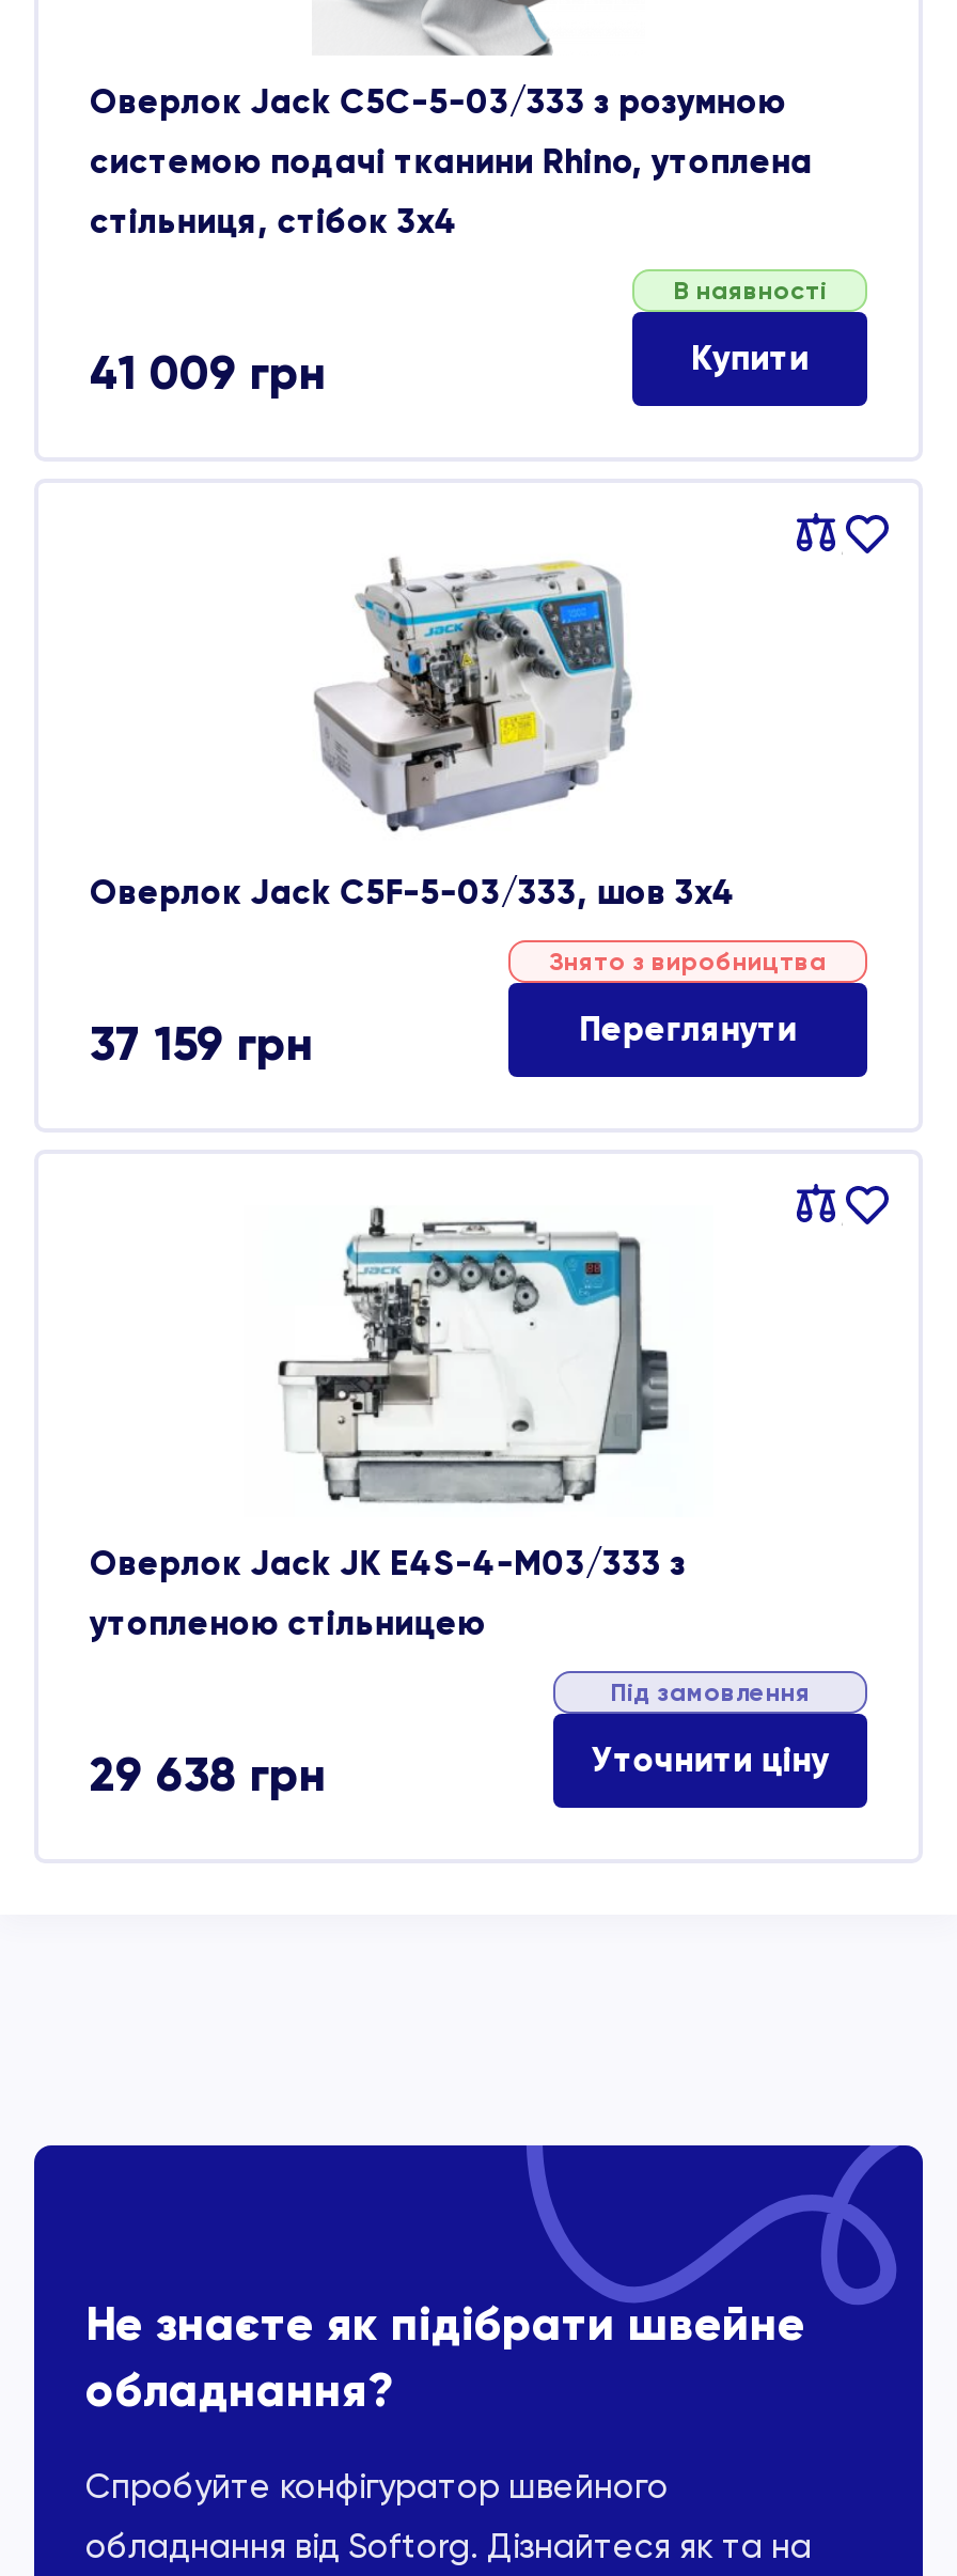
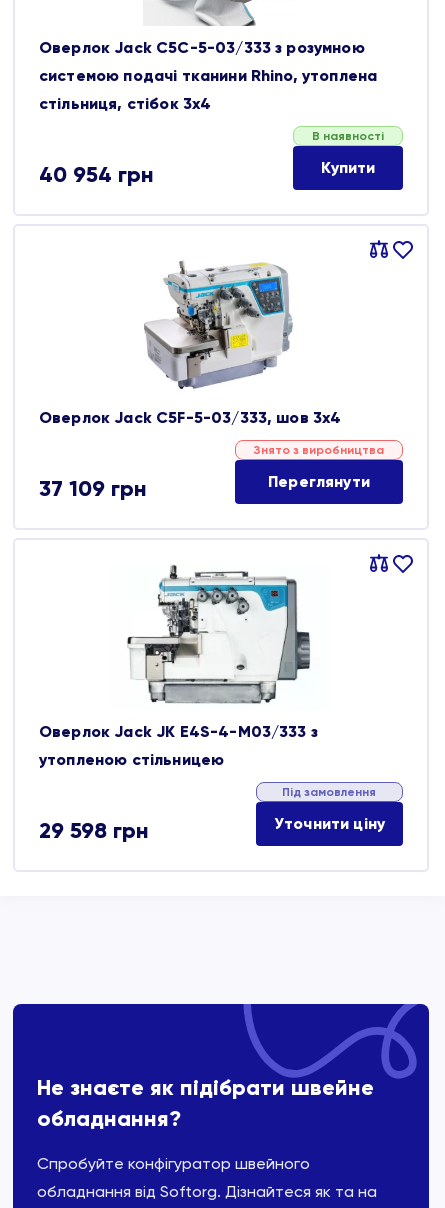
- 41 009 грн
+ 40 954 грн

- 37 159 грн
+ 37 109 грн

- 29 638 грн
+ 29 598 грн
